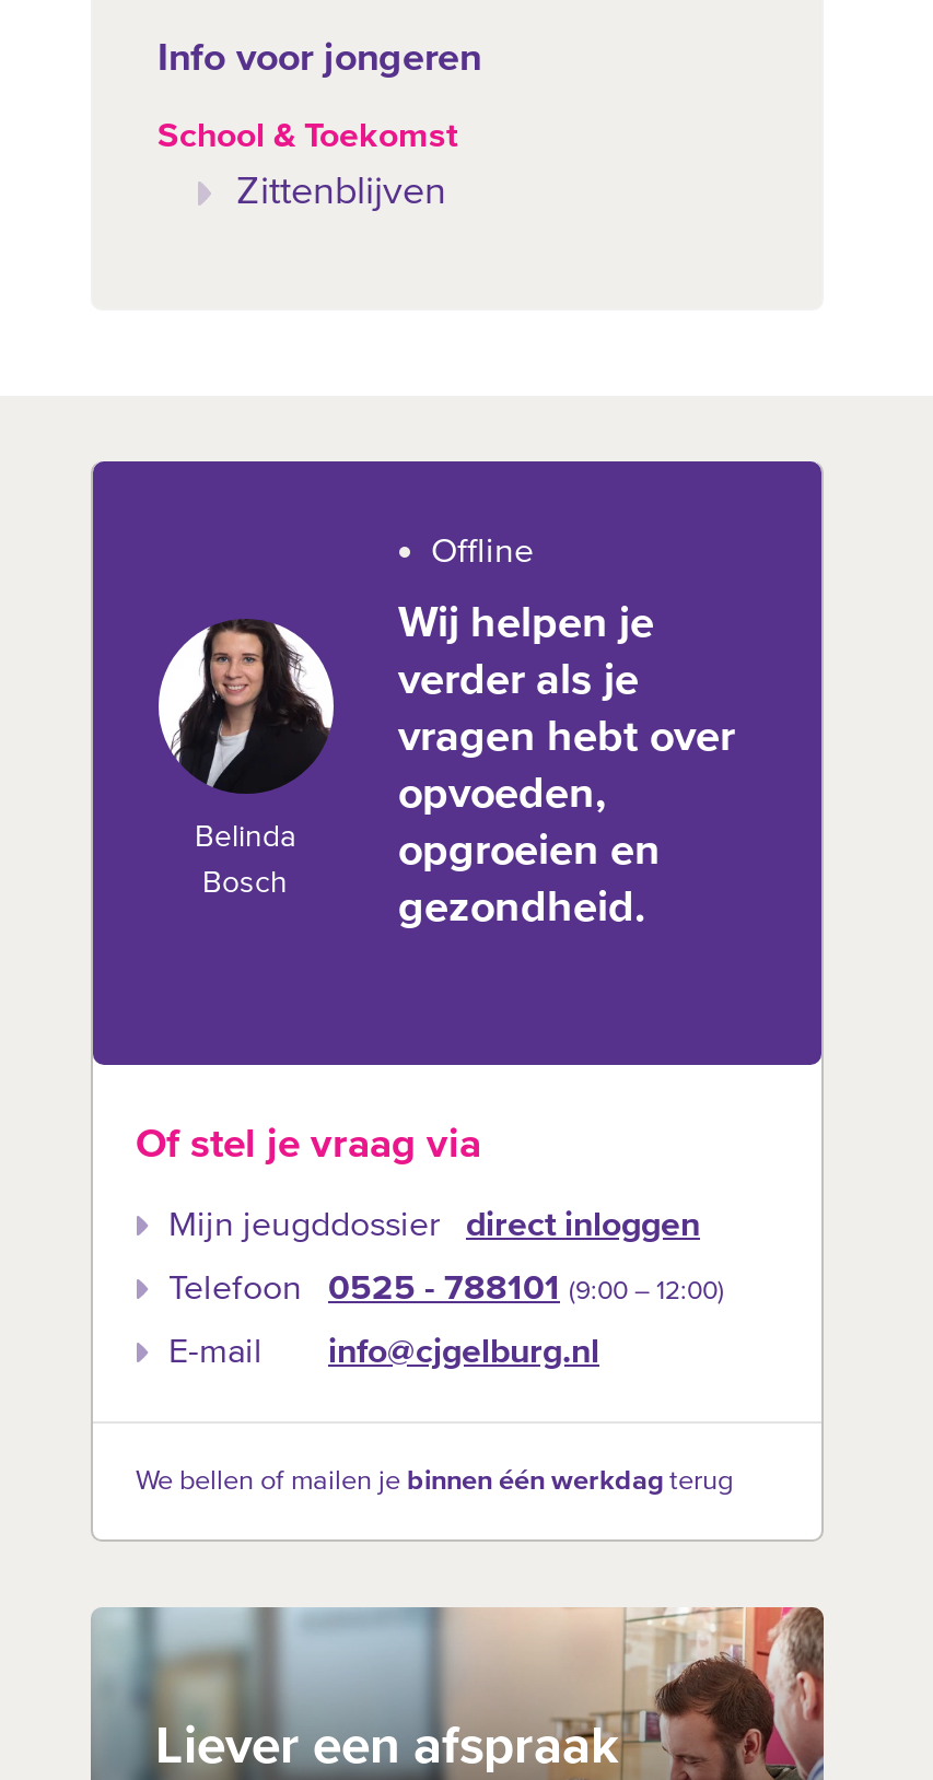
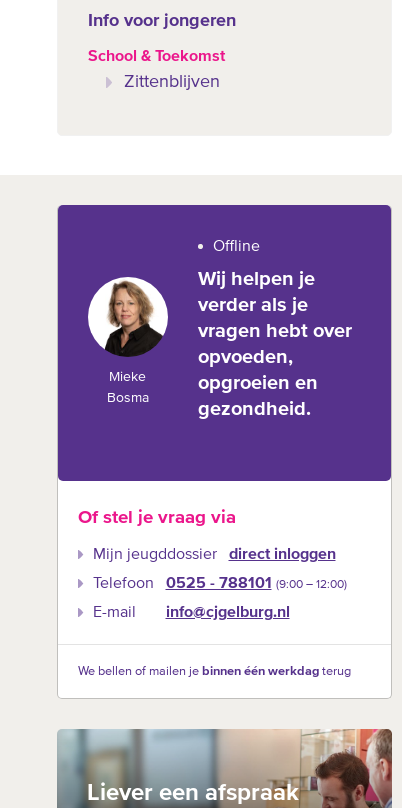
- [image]
- Belinda
+ [image]
+ Mieke

- Bosch
+ Bosma
